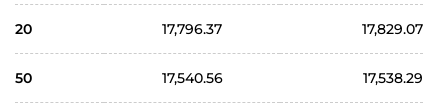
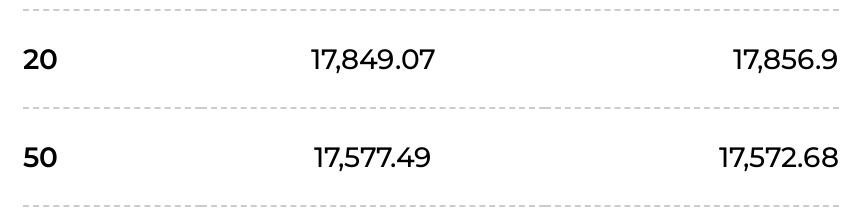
- 17,796.37
+ 17,849.07

- 17,829.07
+ 17,856.9

- 17,540.56
+ 17,577.49

- 17,538.29
+ 17,572.68
